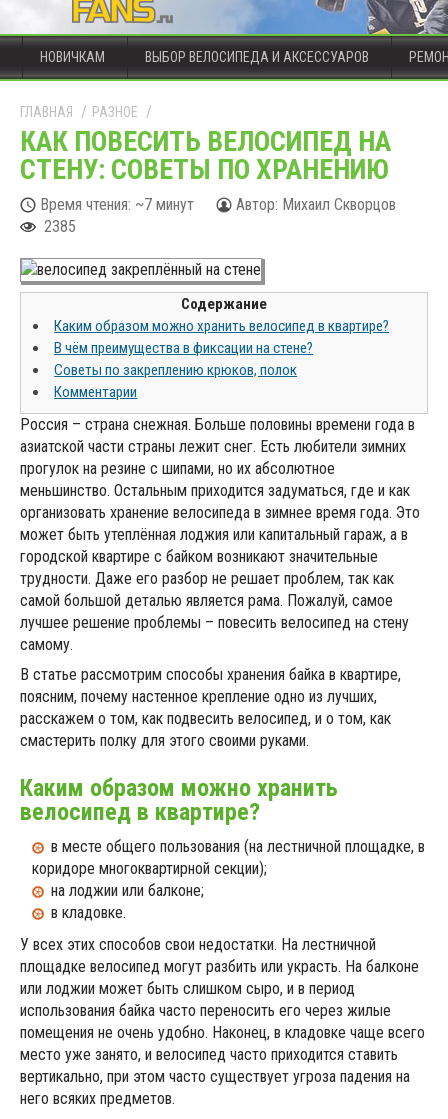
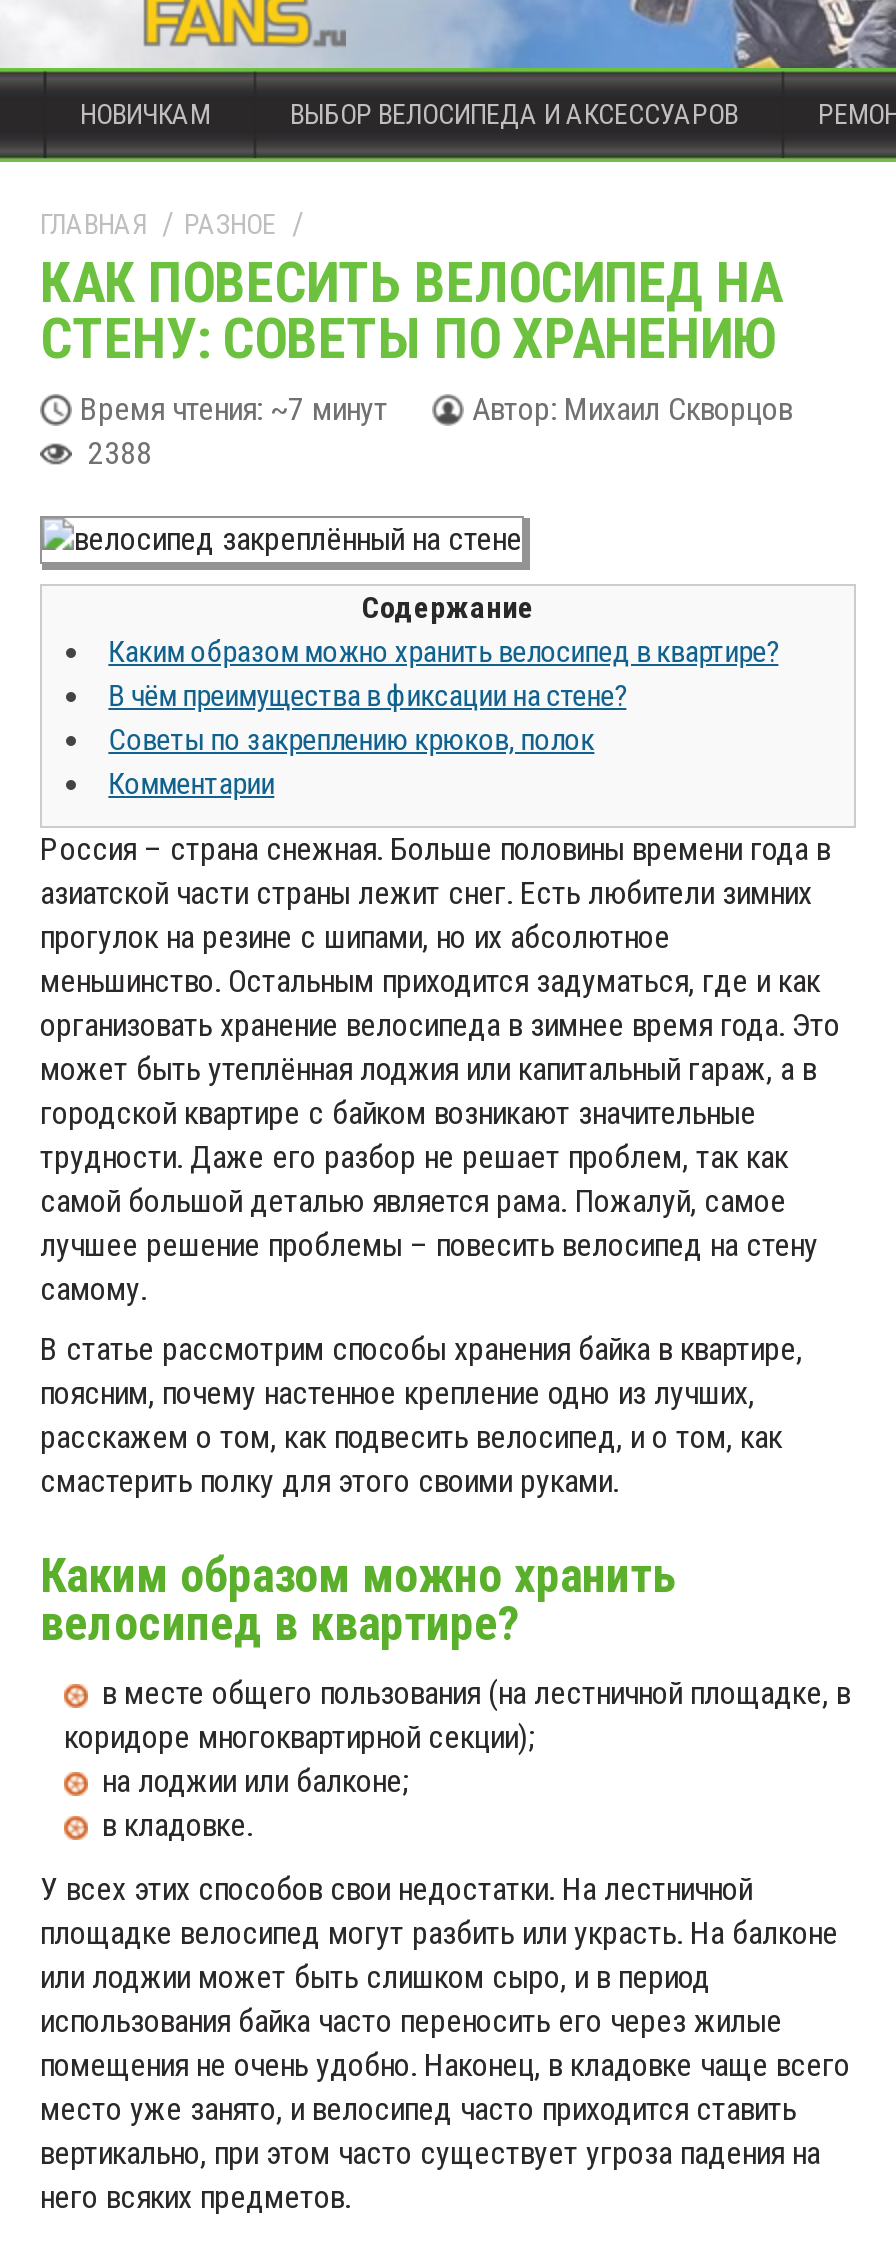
- 2385
+ 2388
